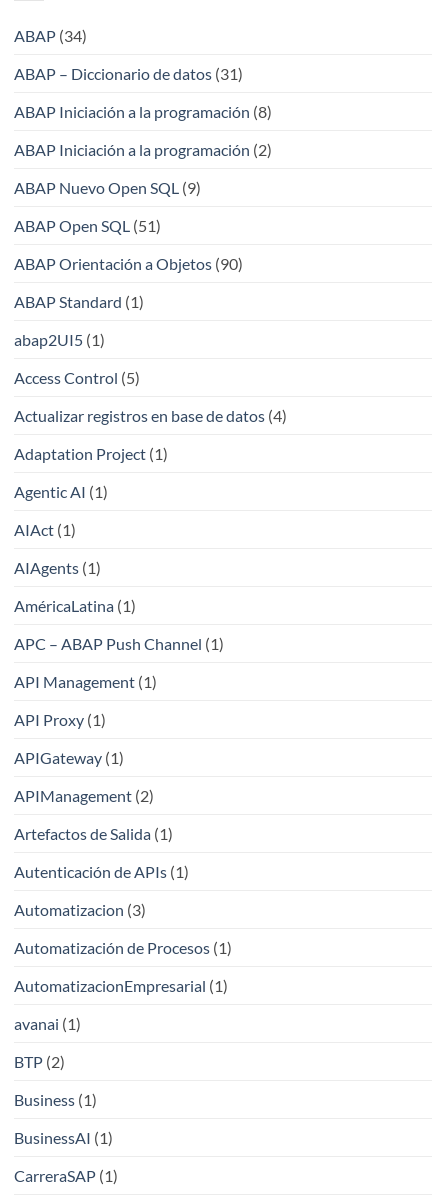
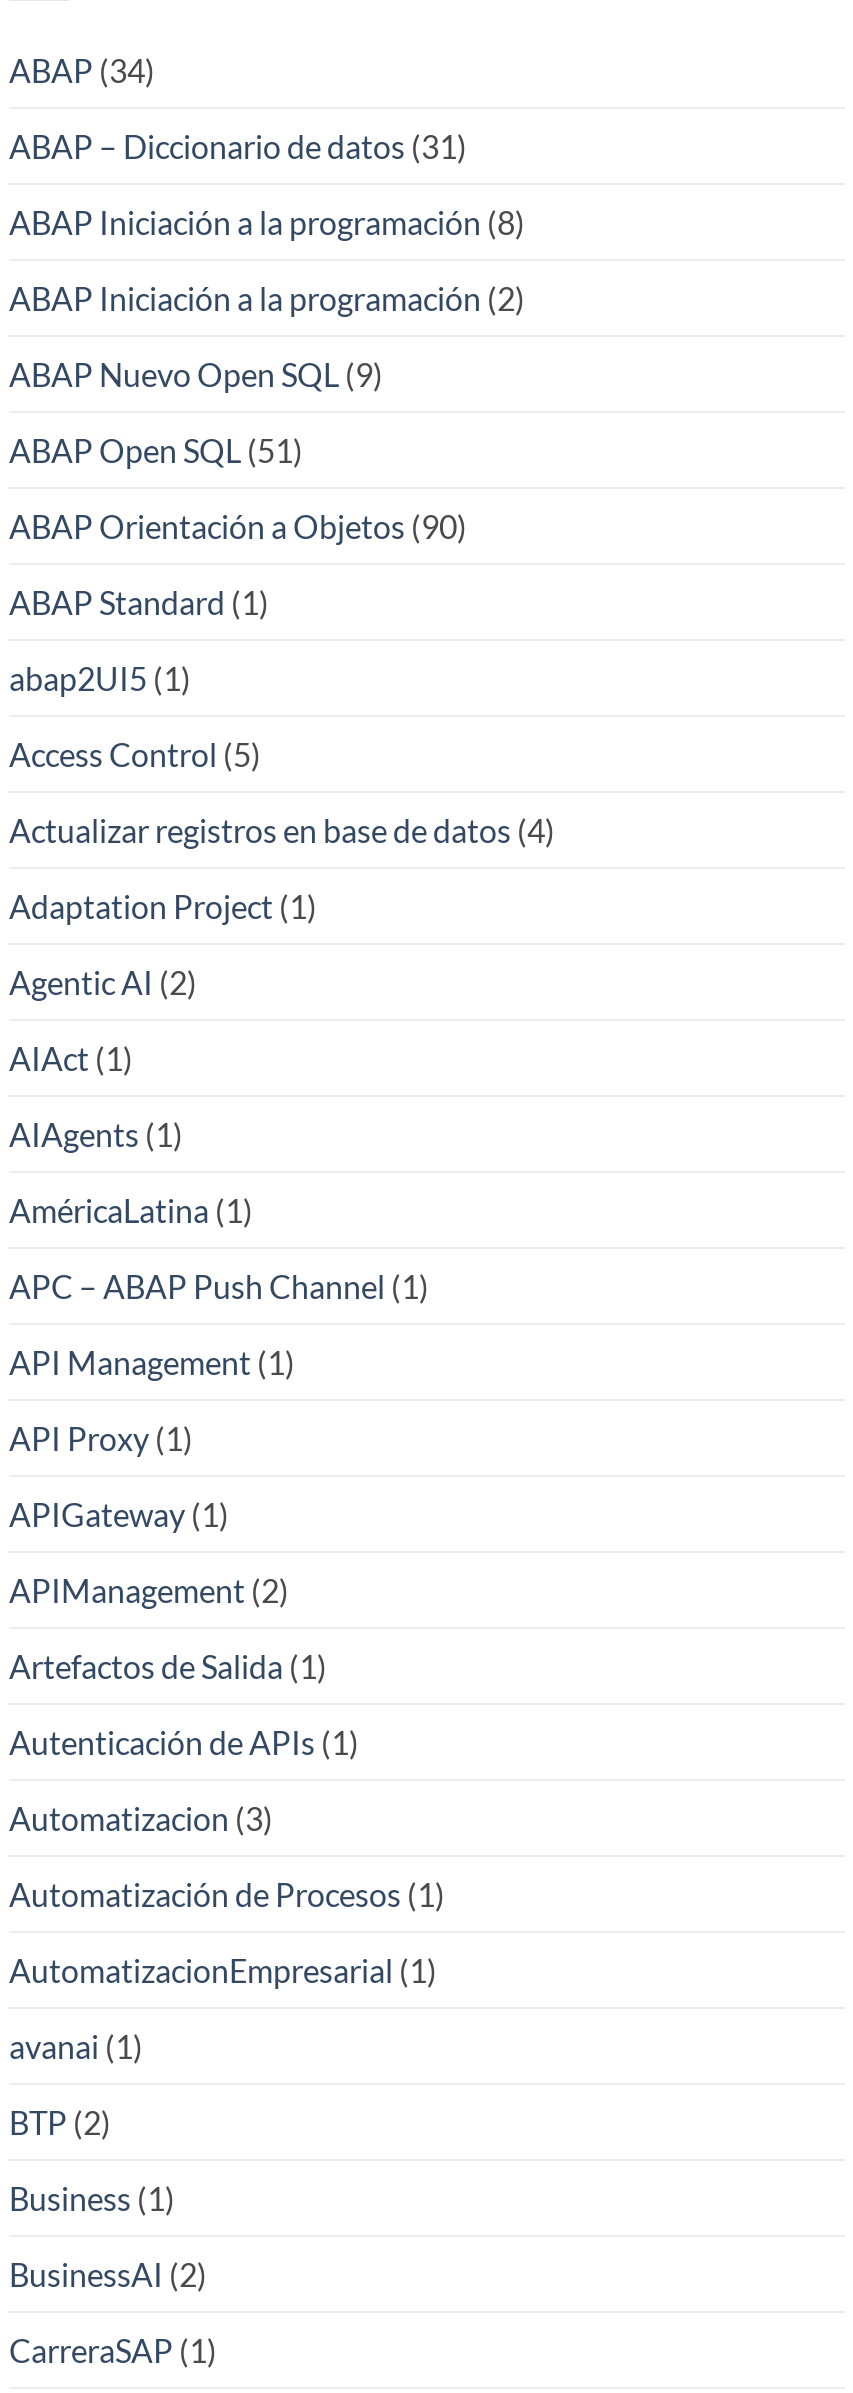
- Agentic AI (1)
+ Agentic AI (2)

- BusinessAI (1)
+ BusinessAI (2)
